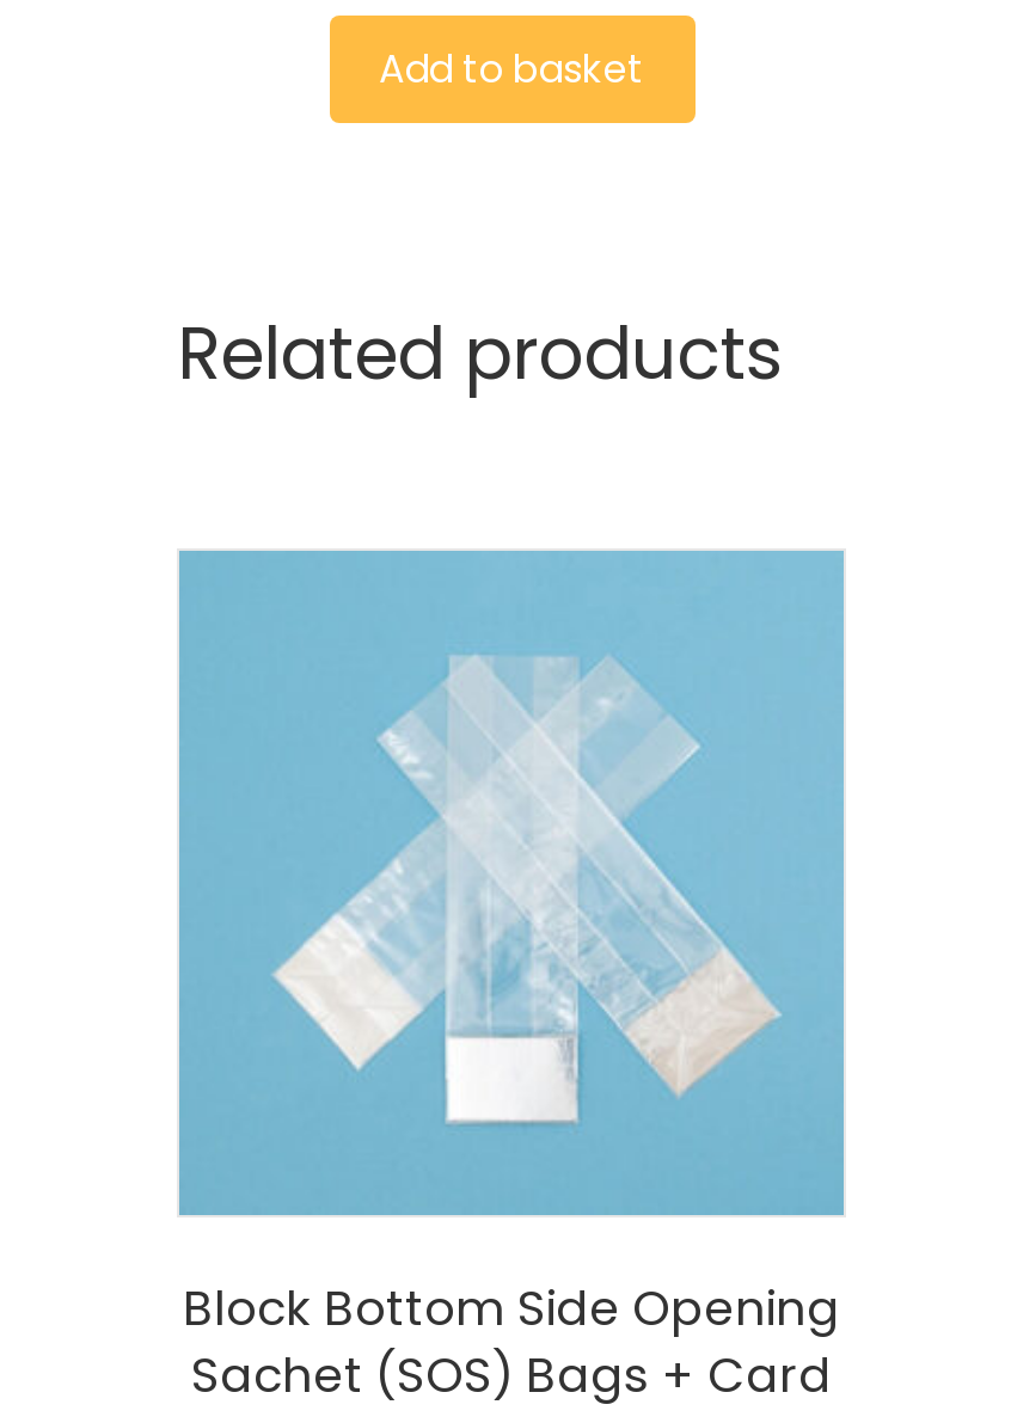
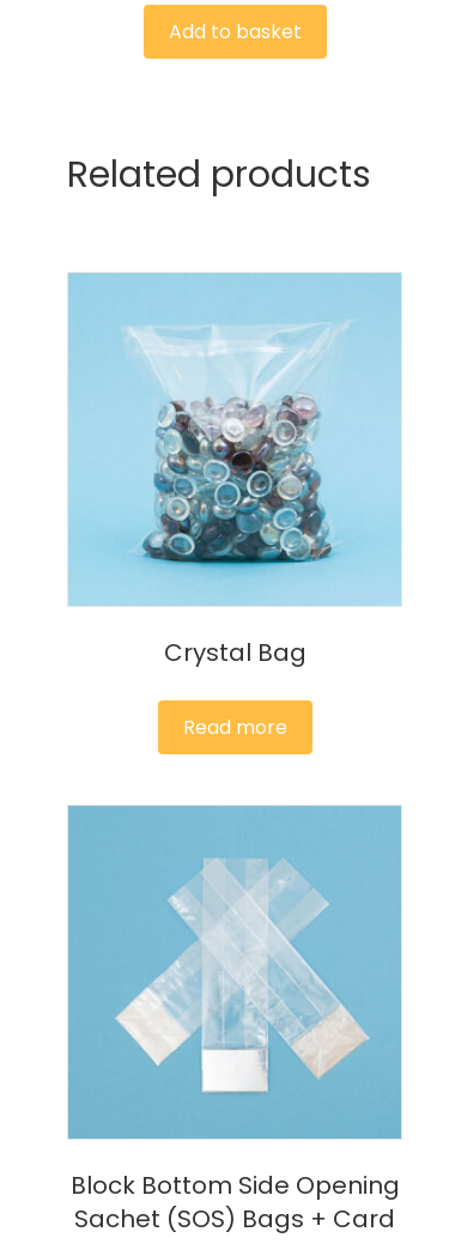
+ [image]
+ Crystal Bag
+ Read more
